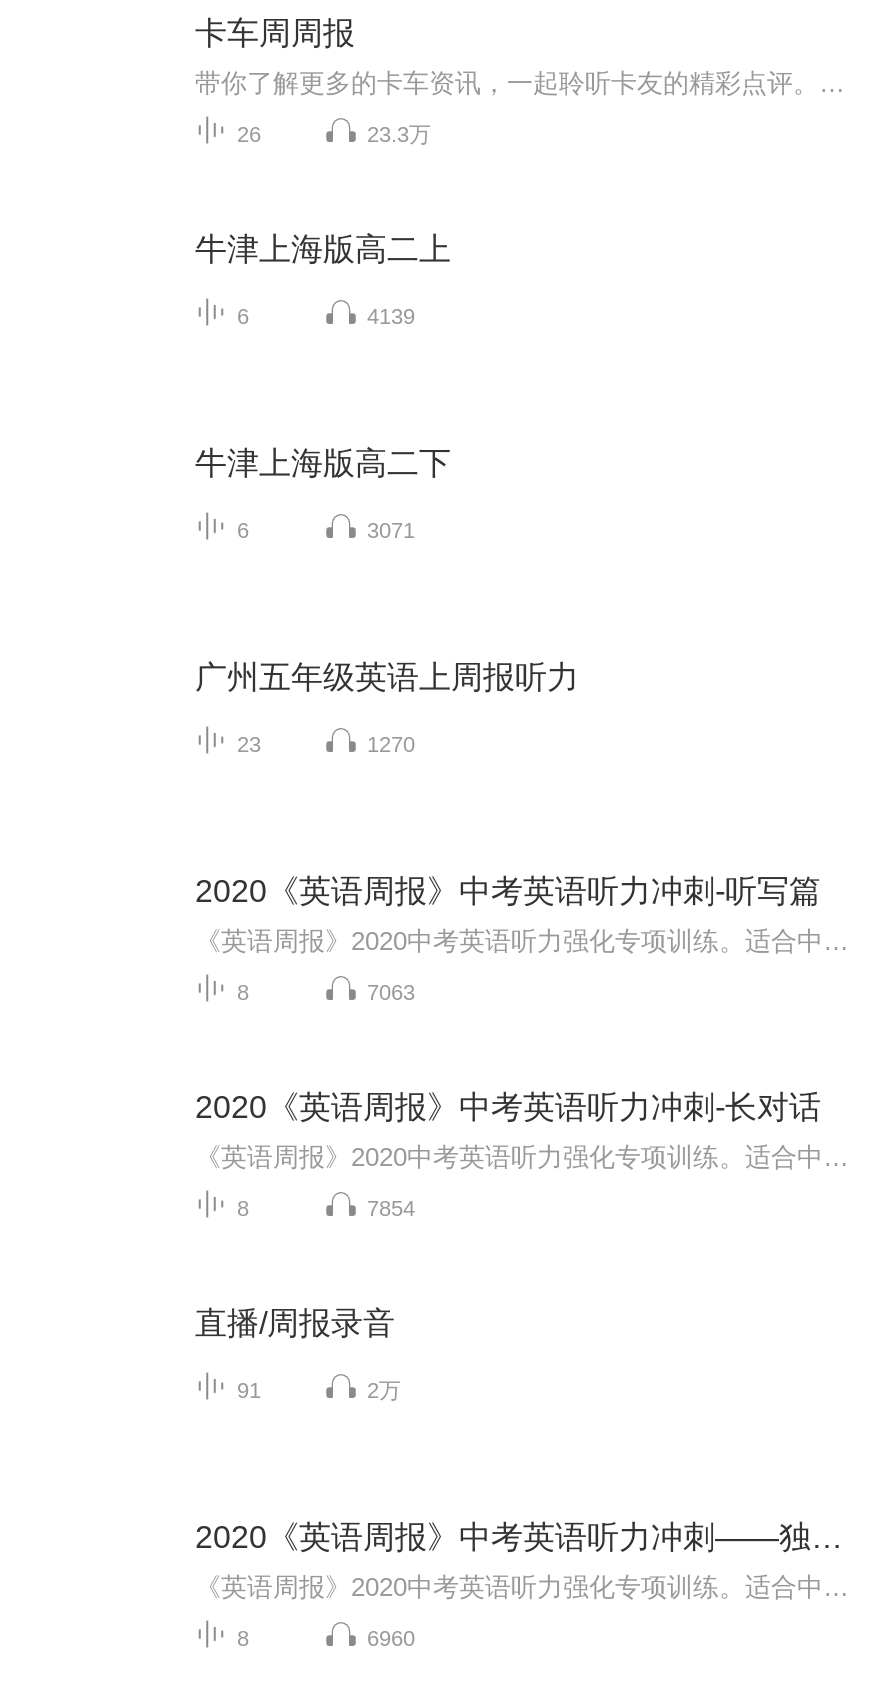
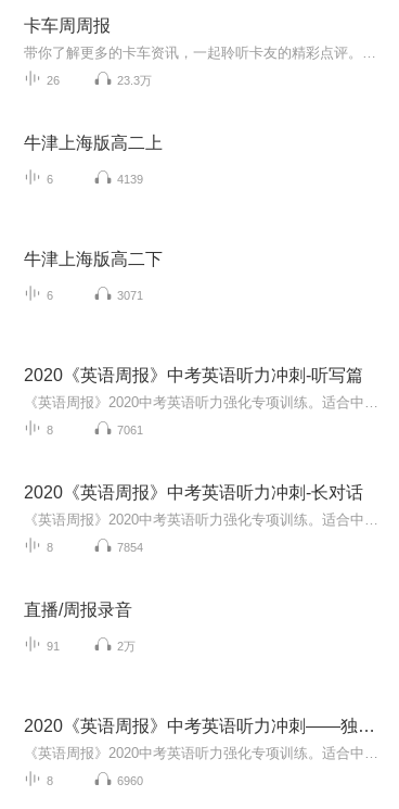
- 广州五年级英语上周报听力
- 23
- 1270

- 7063
+ 7061
